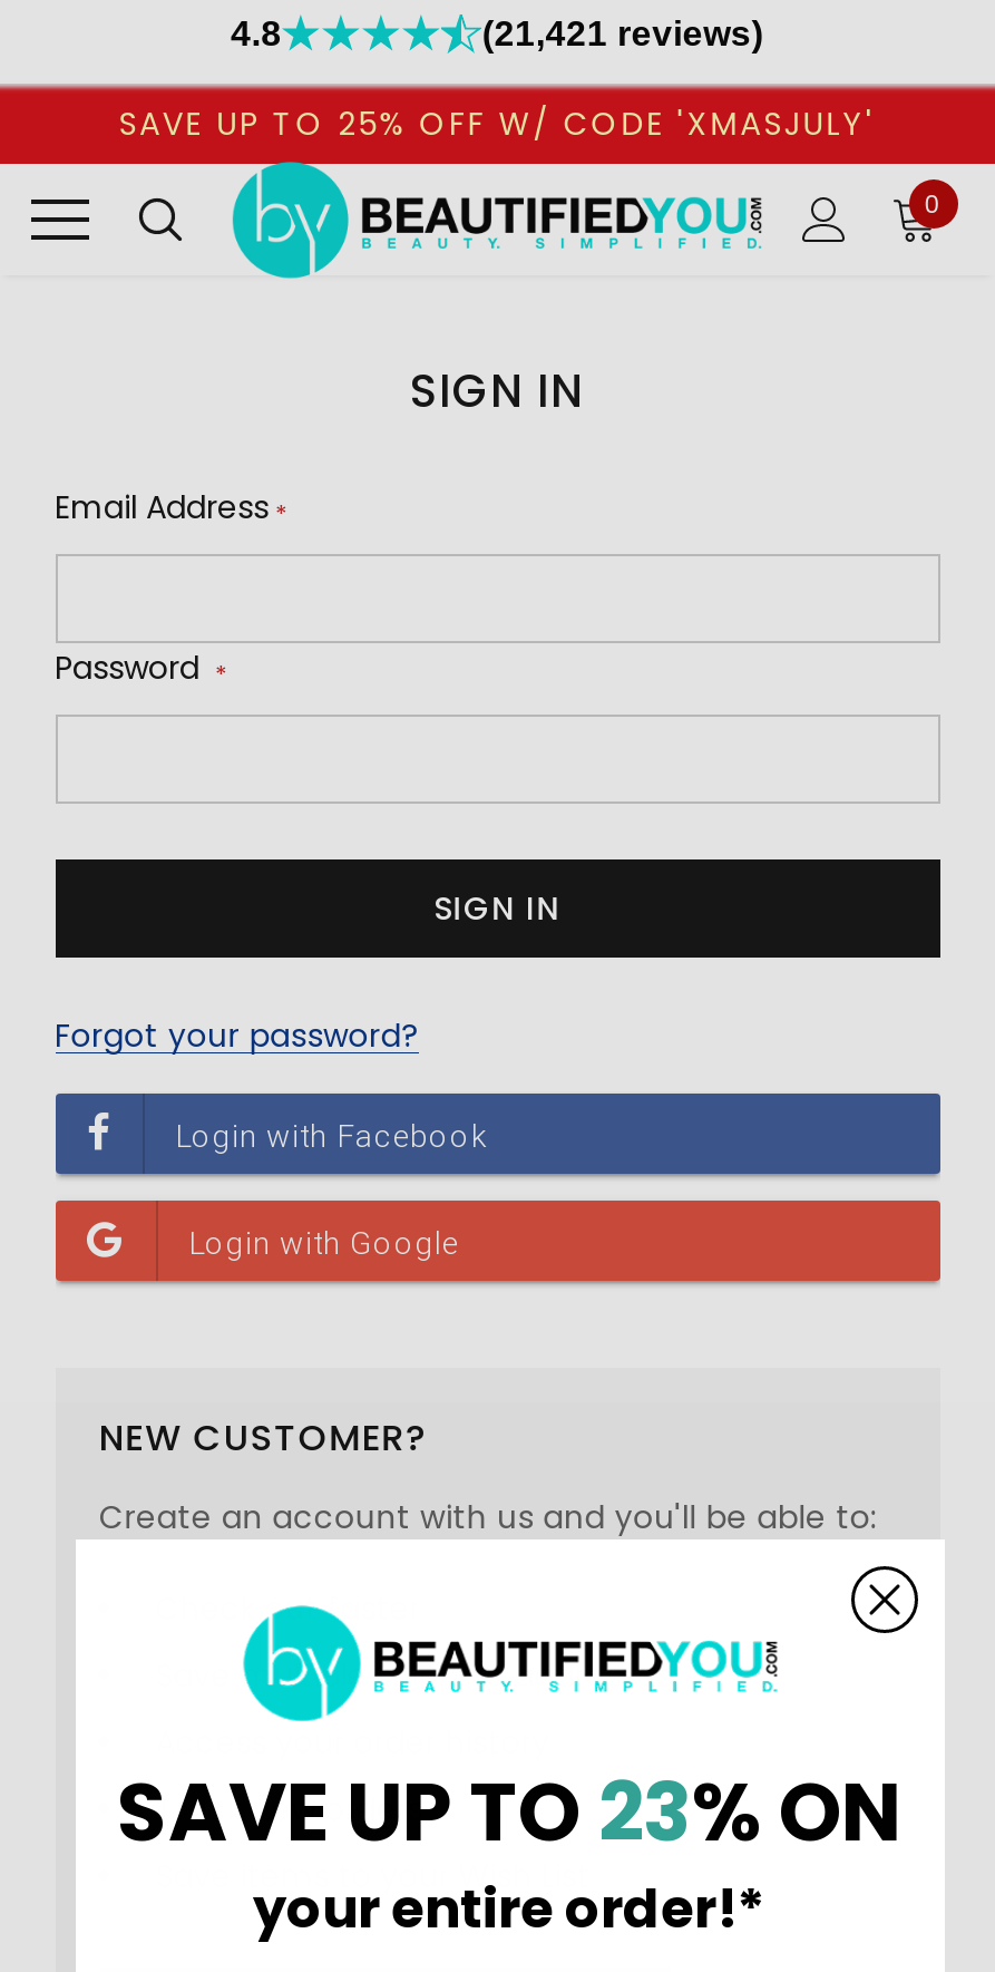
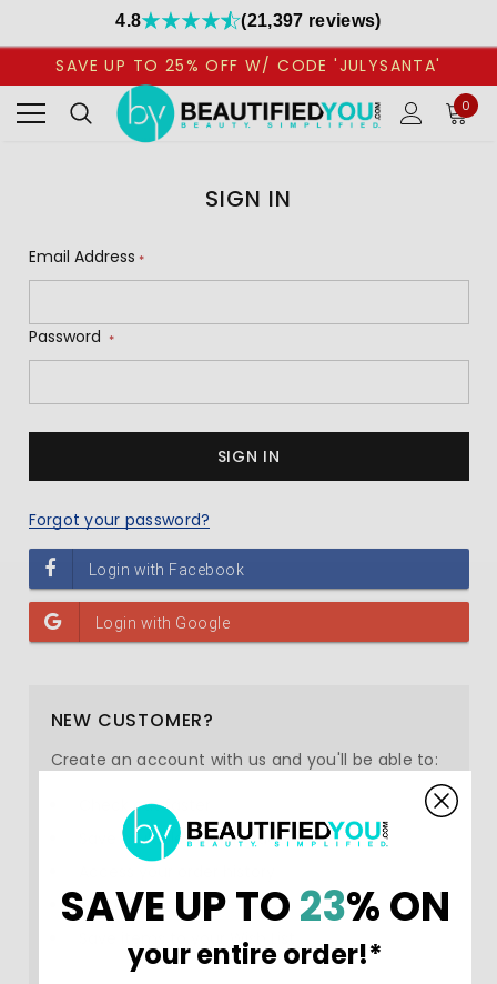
- (21,421 reviews)
+ (21,397 reviews)

- SAVE UP TO 25% OFF W/ CODE 'XMASJULY'
+ SAVE UP TO 25% OFF W/ CODE 'JULYSANTA'
